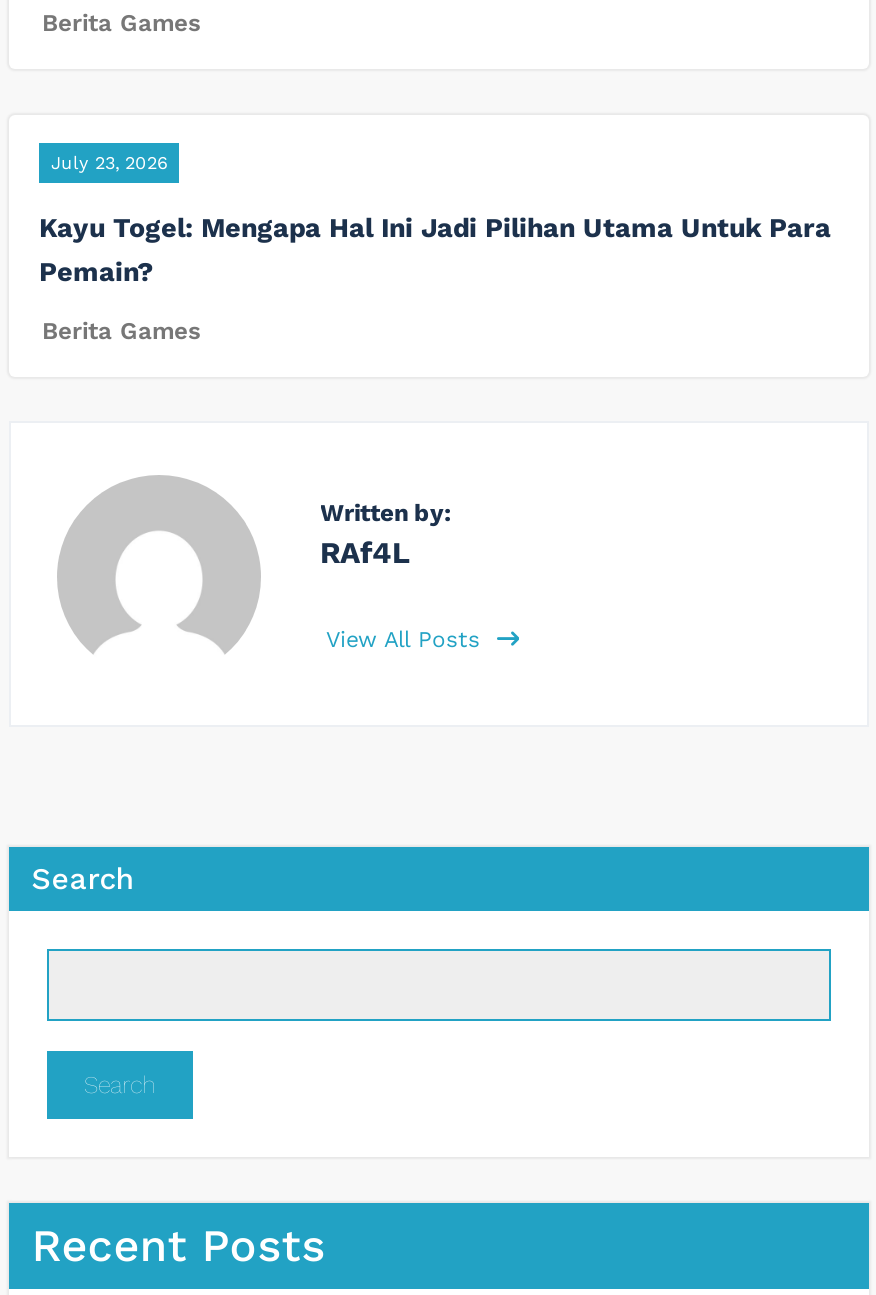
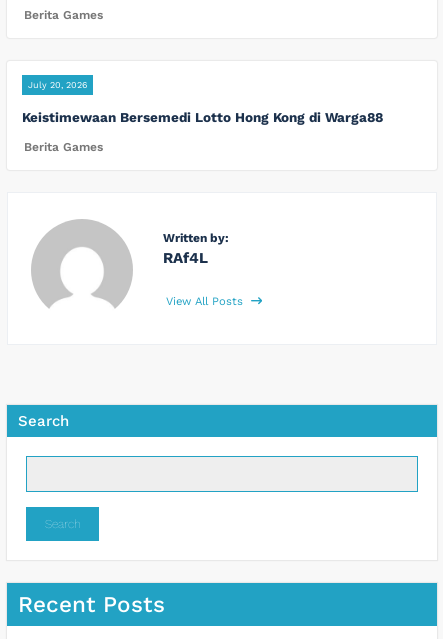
- July 23, 2026
+ July 20, 2026

- Kayu Togel: Mengapa Hal Ini Jadi Pilihan Utama Untuk Para
- Pemain?
+ Keistimewaan Bersemedi Lotto Hong Kong di Warga88
